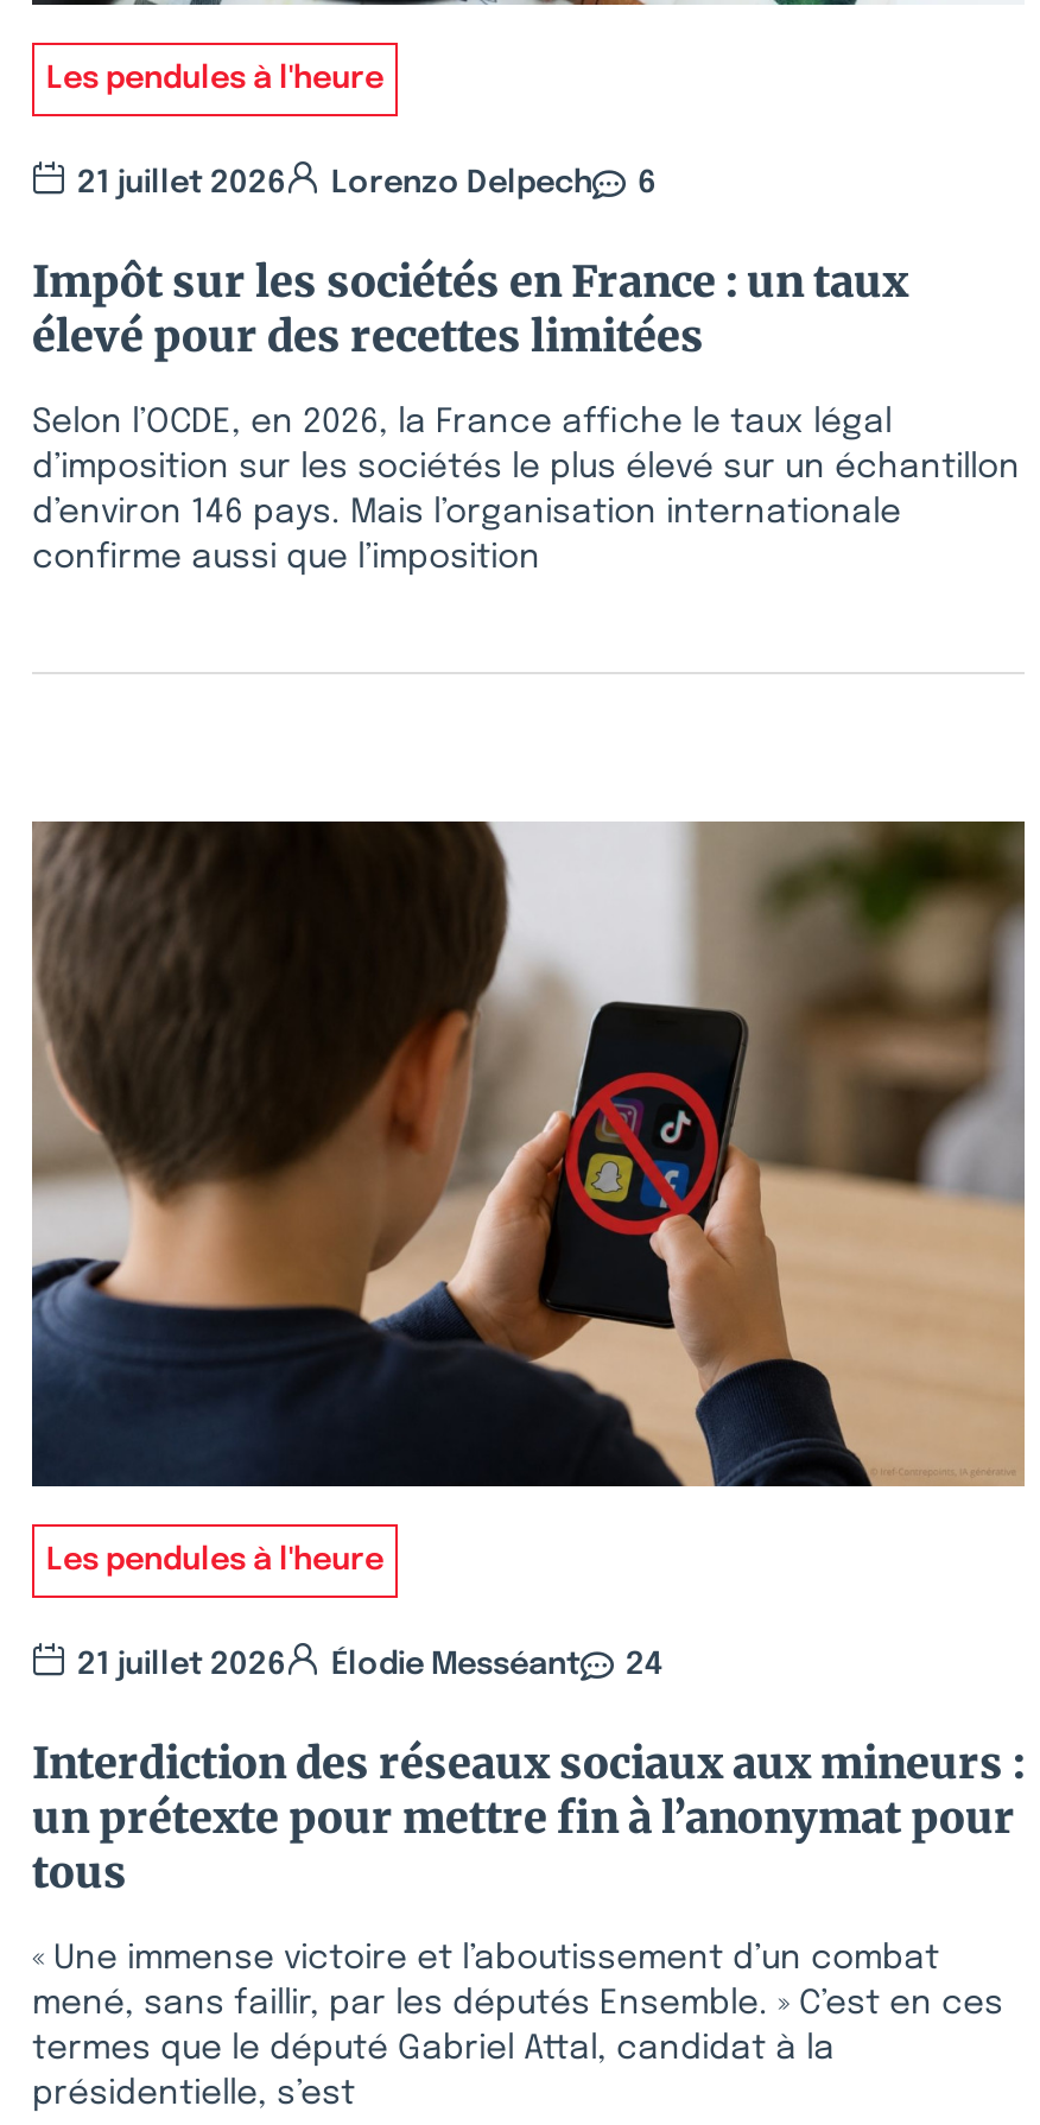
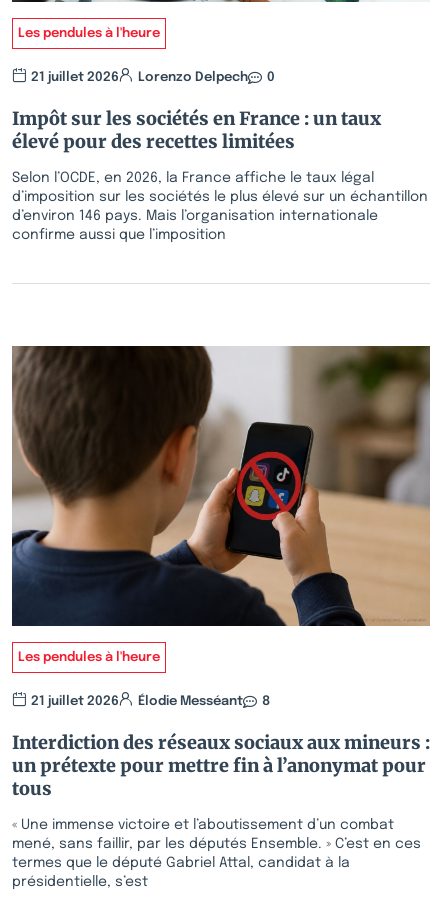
- 21 juillet 2026 Lorenzo Delpech 6
+ 21 juillet 2026 Lorenzo Delpech 0

- 21 juillet 2026 Élodie Messéant 24
+ 21 juillet 2026 Élodie Messéant 8
